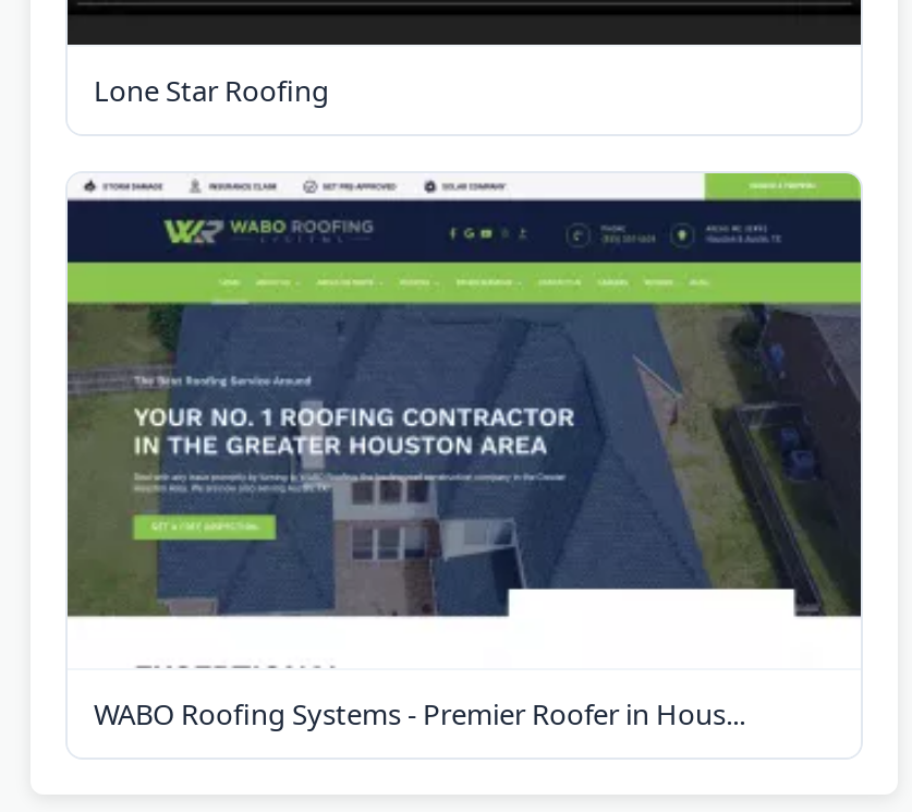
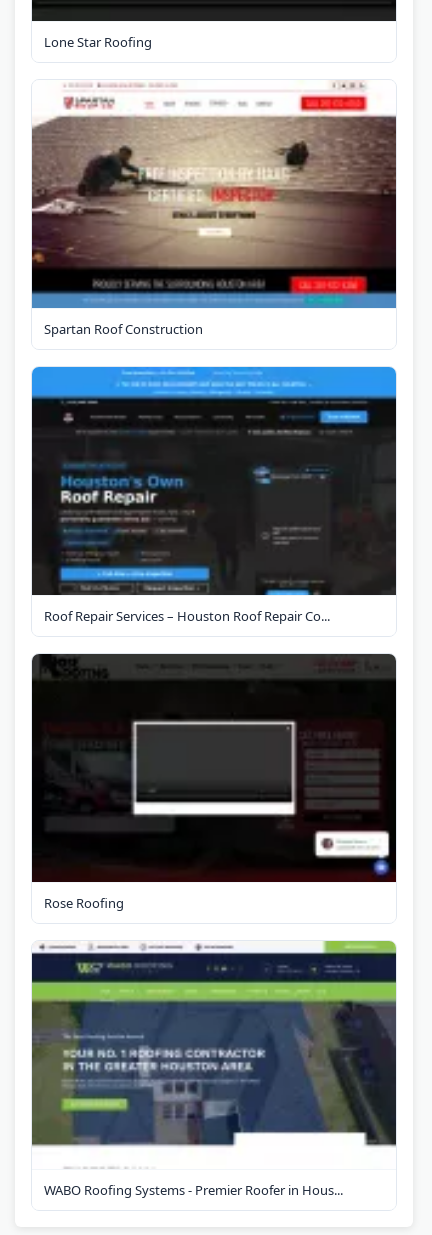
+ [image]
+ Spartan Roof Construction

+ [image]

+ [image]
+ Roof Repair Services – Houston Roof Repair Co...

+ [image]
+ Rose Roofing
